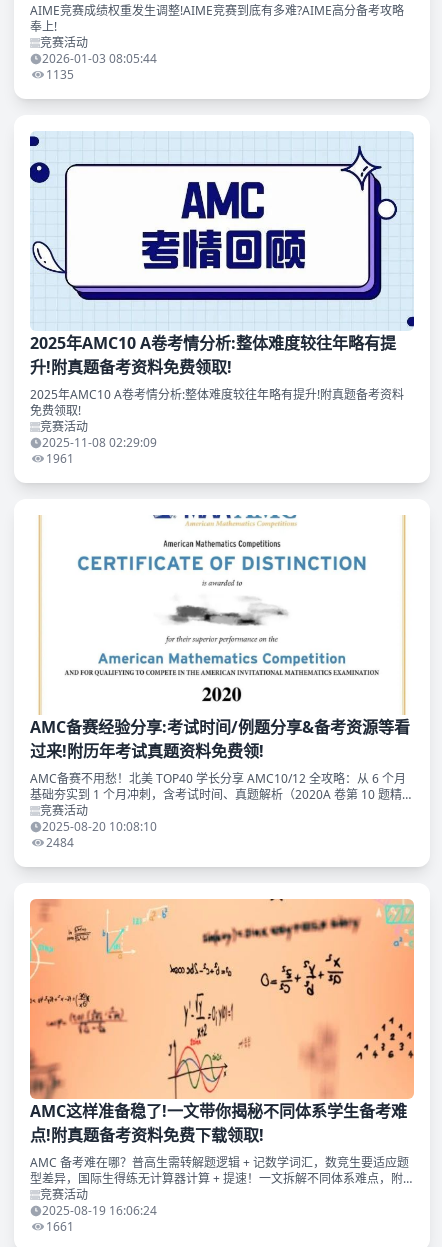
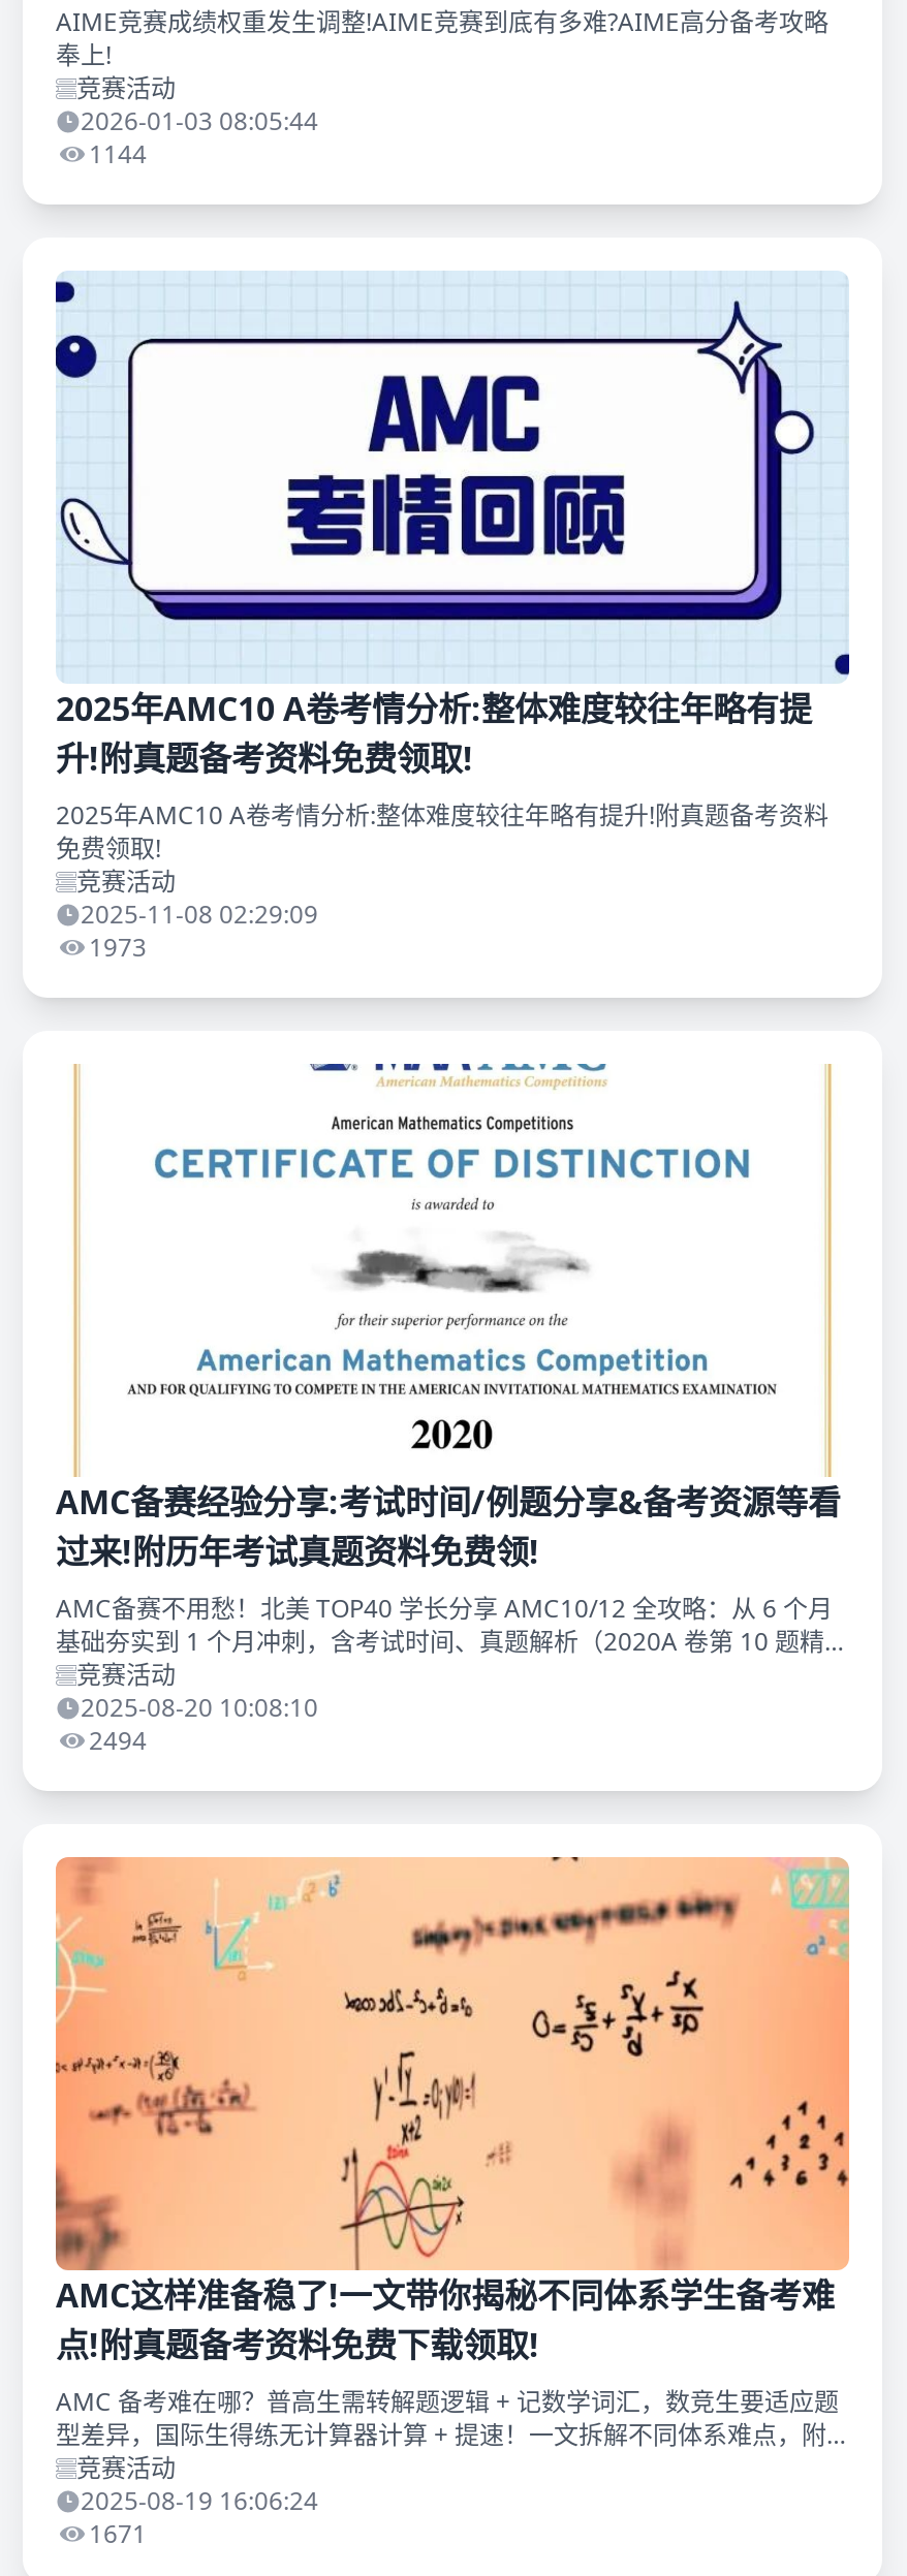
- 1135
+ 1144

- 1961
+ 1973

- 2484
+ 2494

- 1661
+ 1671
